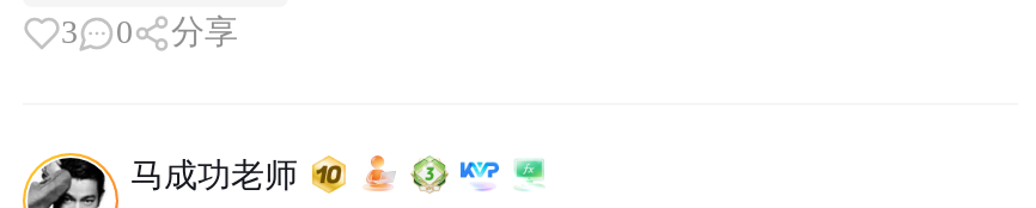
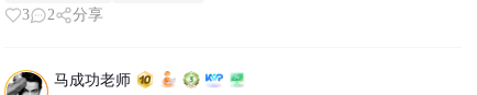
- 3 0 分享
+ 3 2 分享
